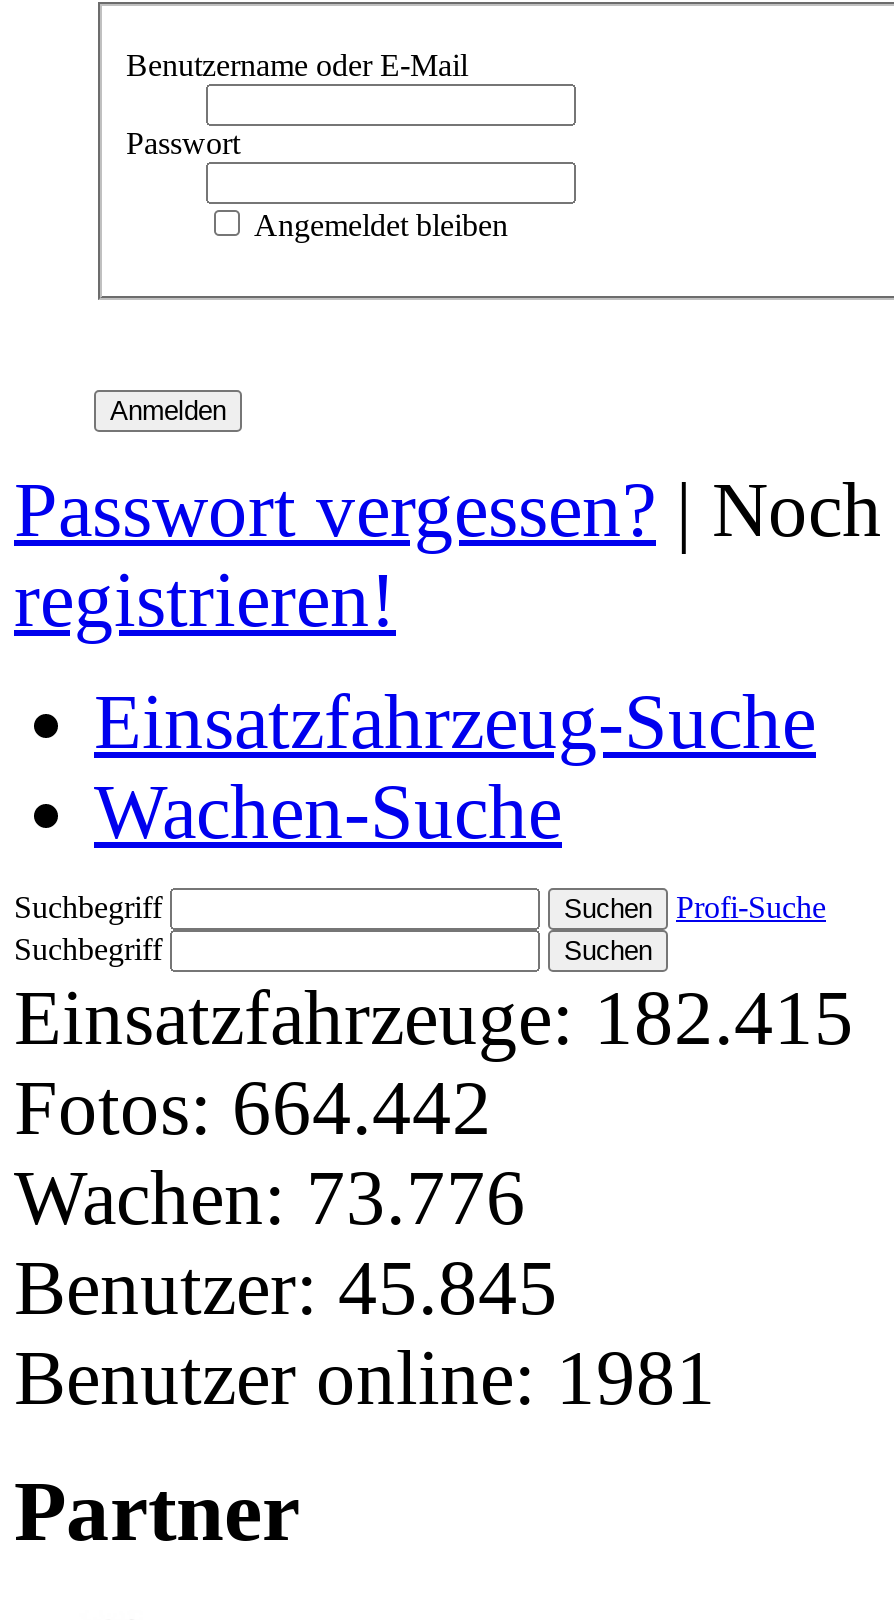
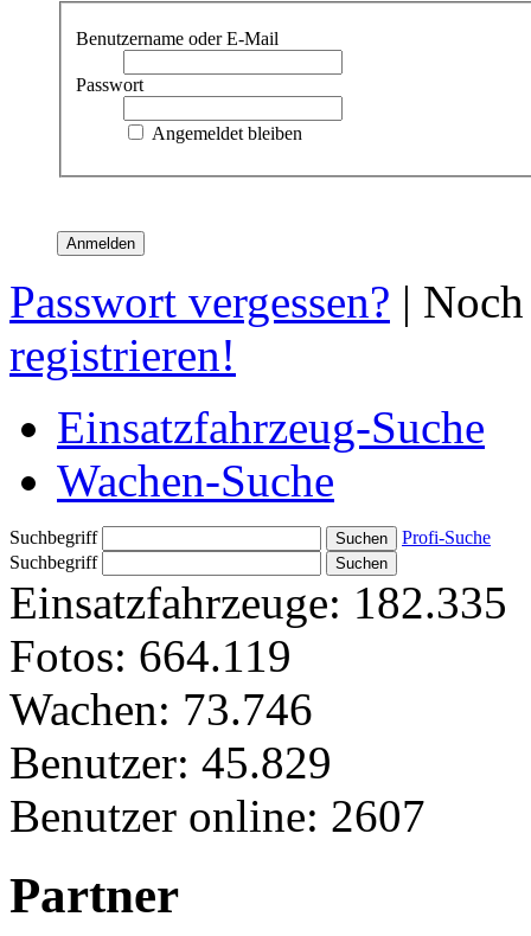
- Einsatzfahrzeuge: 182.415
+ Einsatzfahrzeuge: 182.335

- Fotos: 664.442
+ Fotos: 664.119

- Wachen: 73.776
+ Wachen: 73.746

- Benutzer: 45.845
+ Benutzer: 45.829

- Benutzer online: 1981
+ Benutzer online: 2607
